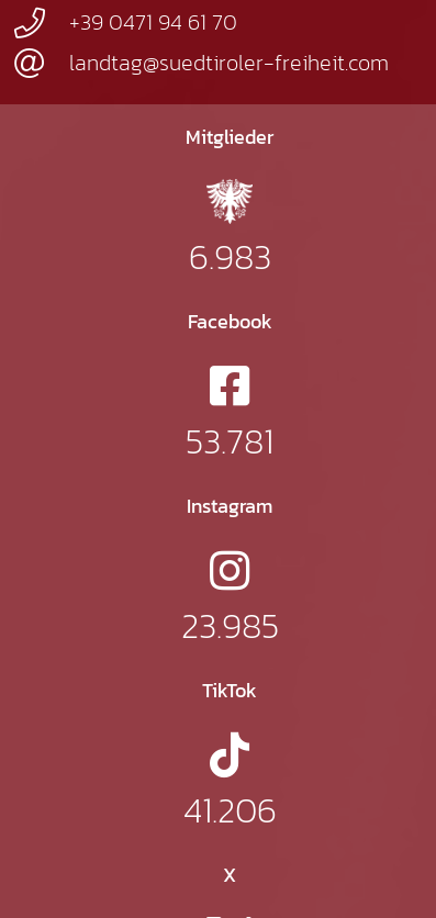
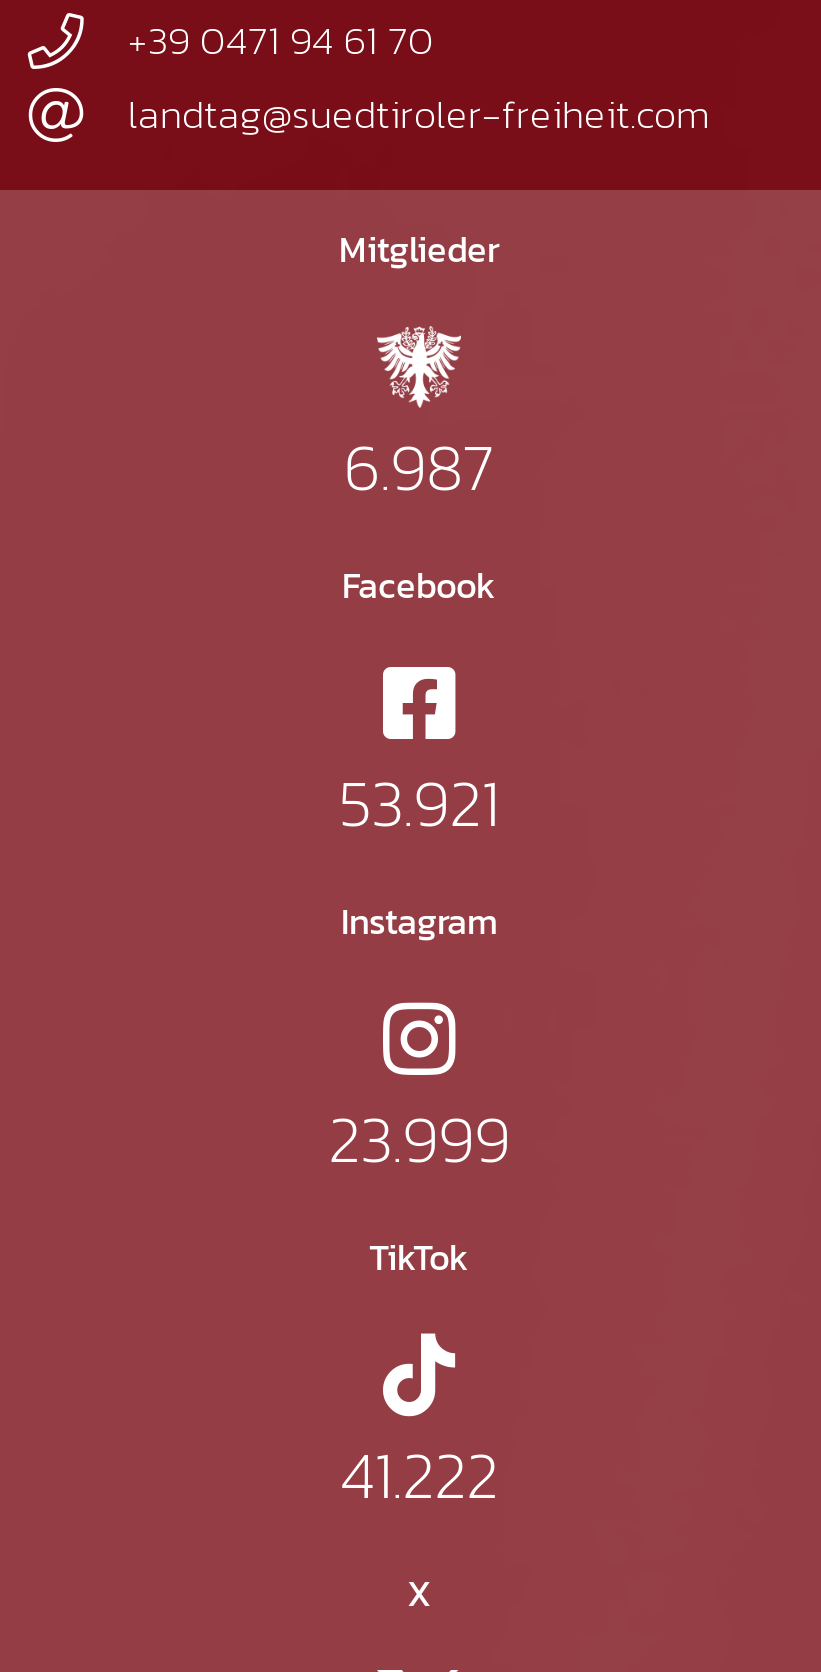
- 6.983
+ 6.987

- 53.781
+ 53.921

- 23.985
+ 23.999

- 41.206
+ 41.222
